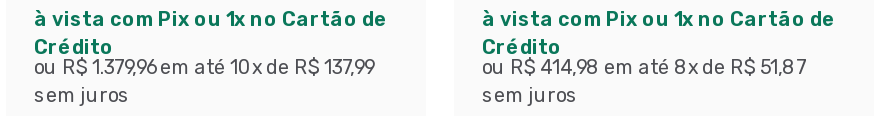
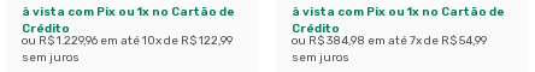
- ou R$ 1.379,96 em até 10 x de R$ 137,99
+ ou R$ 1.229,96 em até 10 x de R$ 122,99

- ou R$ 414,98 em até 8 x de R$ 51,87
+ ou R$ 384,98 em até 7 x de R$ 54,99
